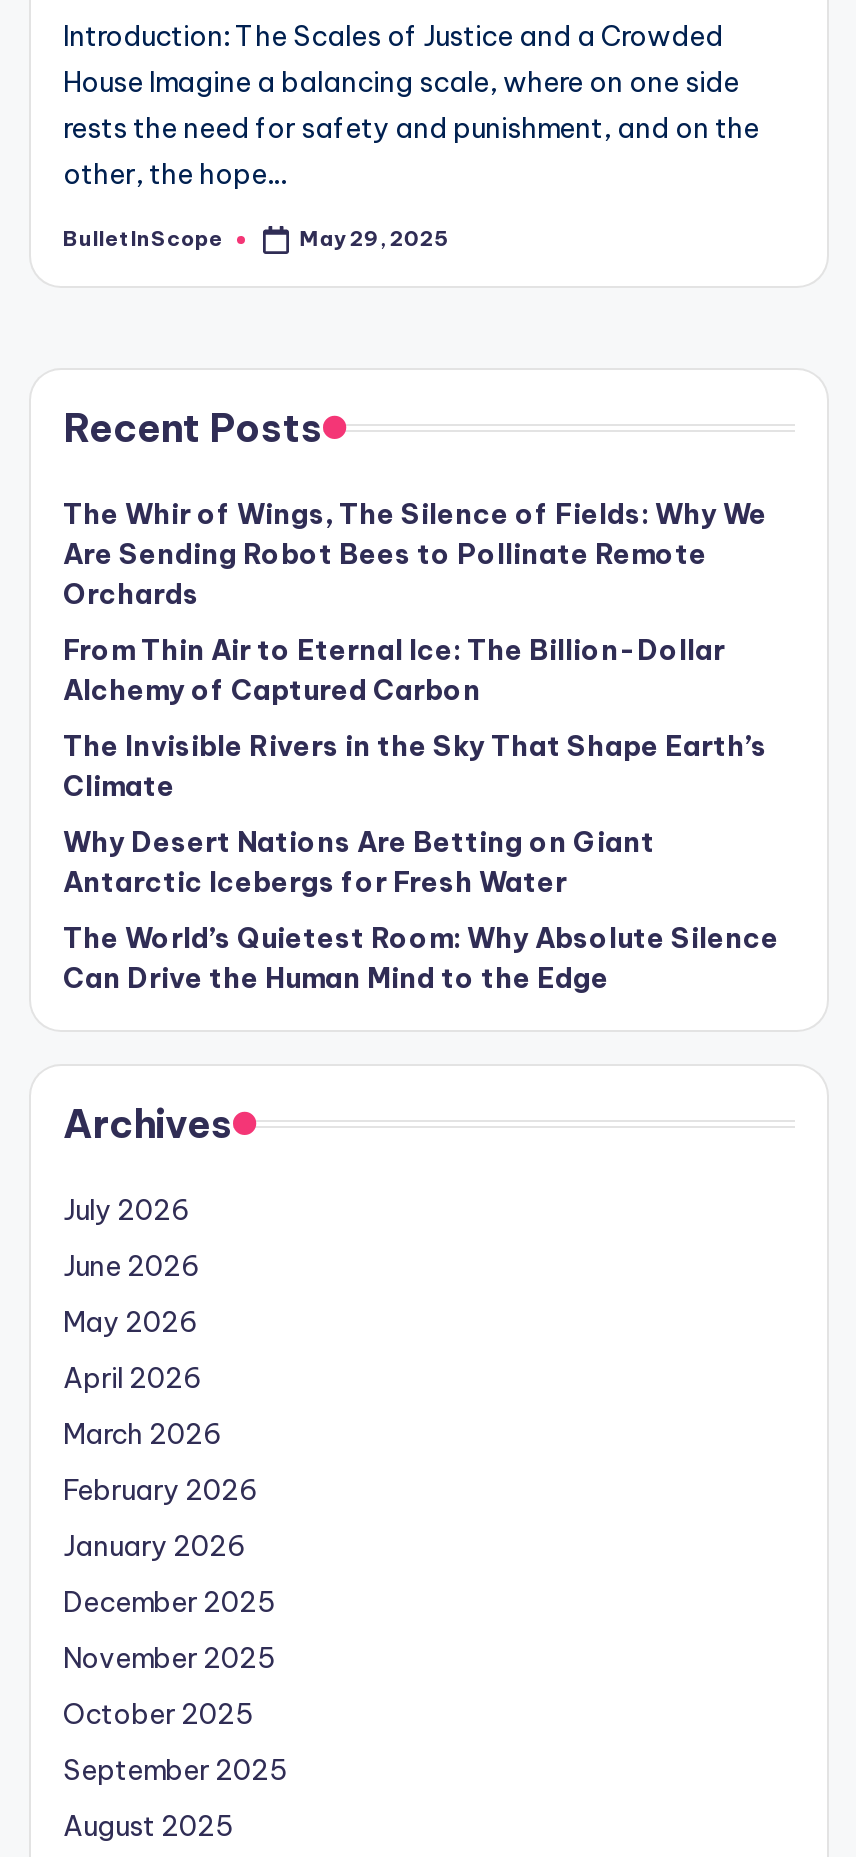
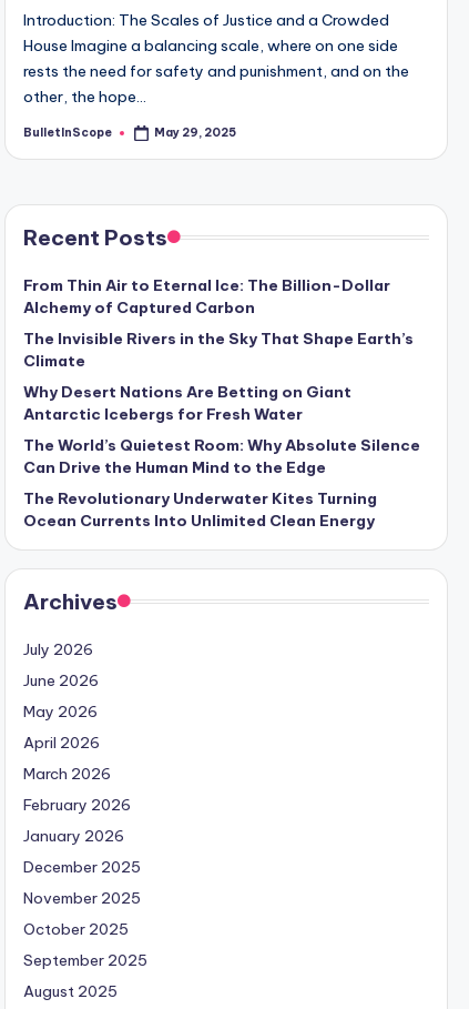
- The Whir of Wings, The Silence of Fields: Why We
- Are Sending Robot Bees to Pollinate Remote
- Orchards

moved up: From Thin Air to Eternal Ice: The Billion-Dollar | Alchemy of Captured Carbon | The Invisible Rivers in the Sky That Shape Earth’s | Climate | Why Desert Nations Are Betting on Giant | Antarctic Icebergs for Fresh Water | The World’s Quietest Room: Why Absolute Silence | Can Drive the Human Mind to the Edge

+ The Revolutionary Underwater Kites Turning
+ Ocean Currents Into Unlimited Clean Energy
